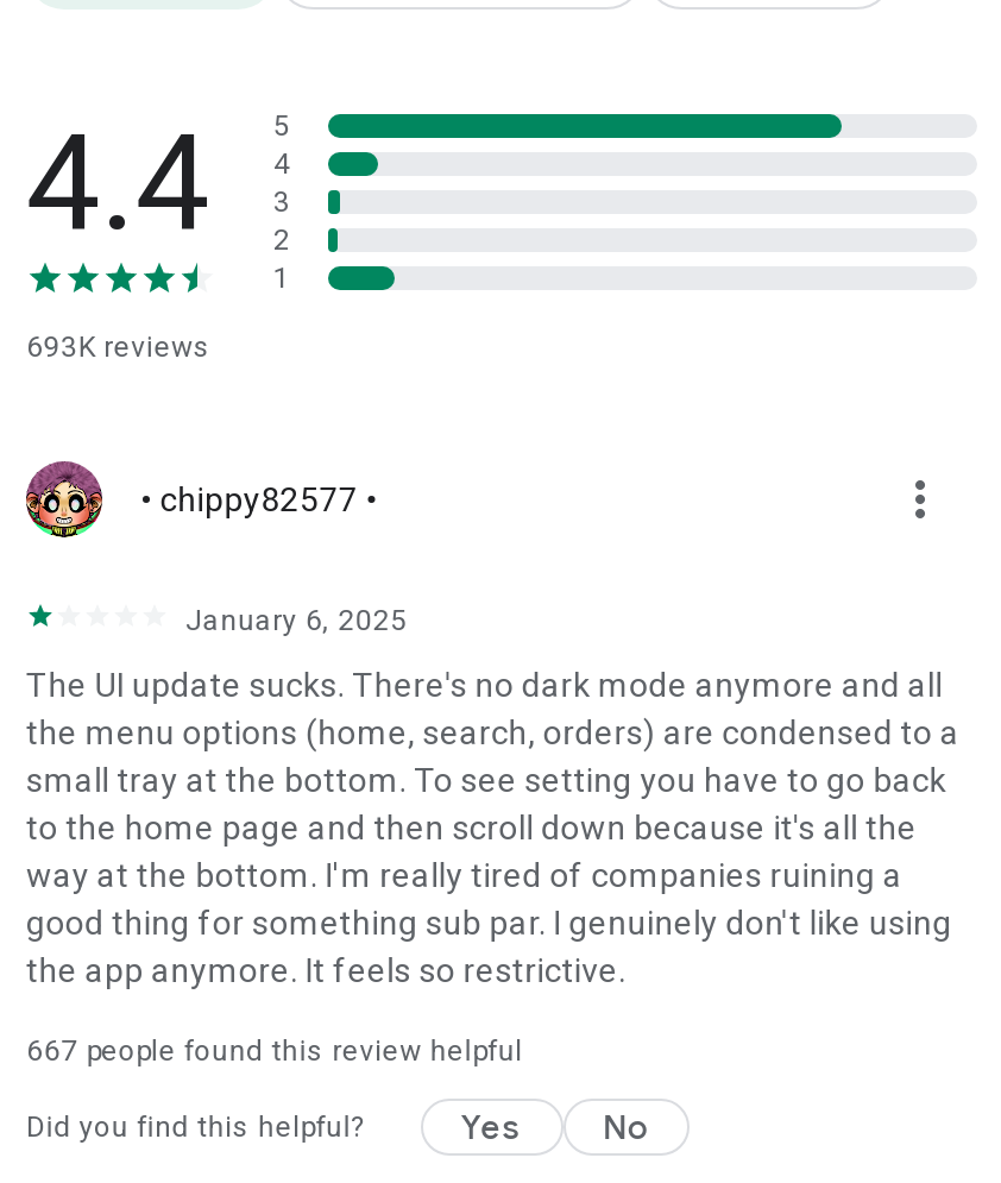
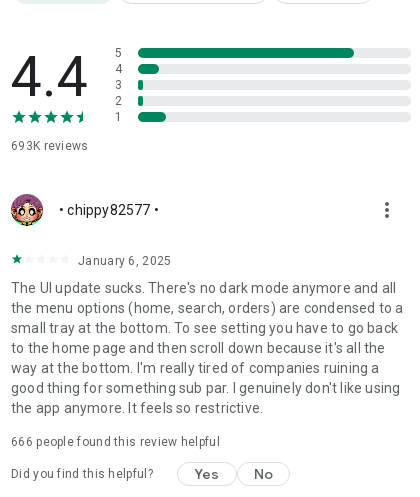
- 667 people found this review helpful
+ 666 people found this review helpful
